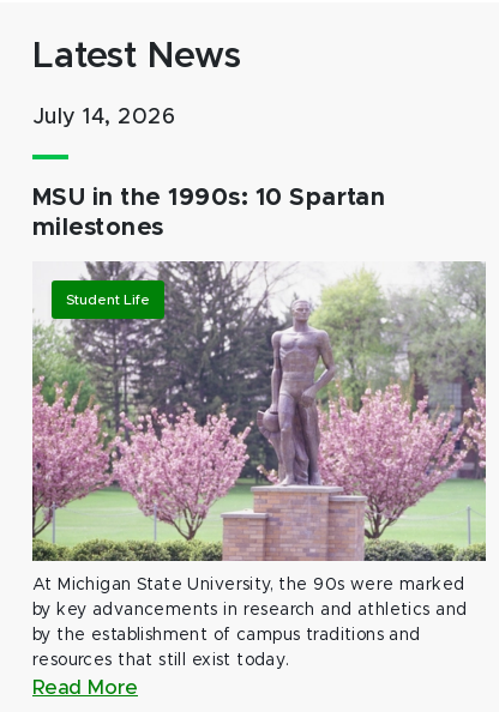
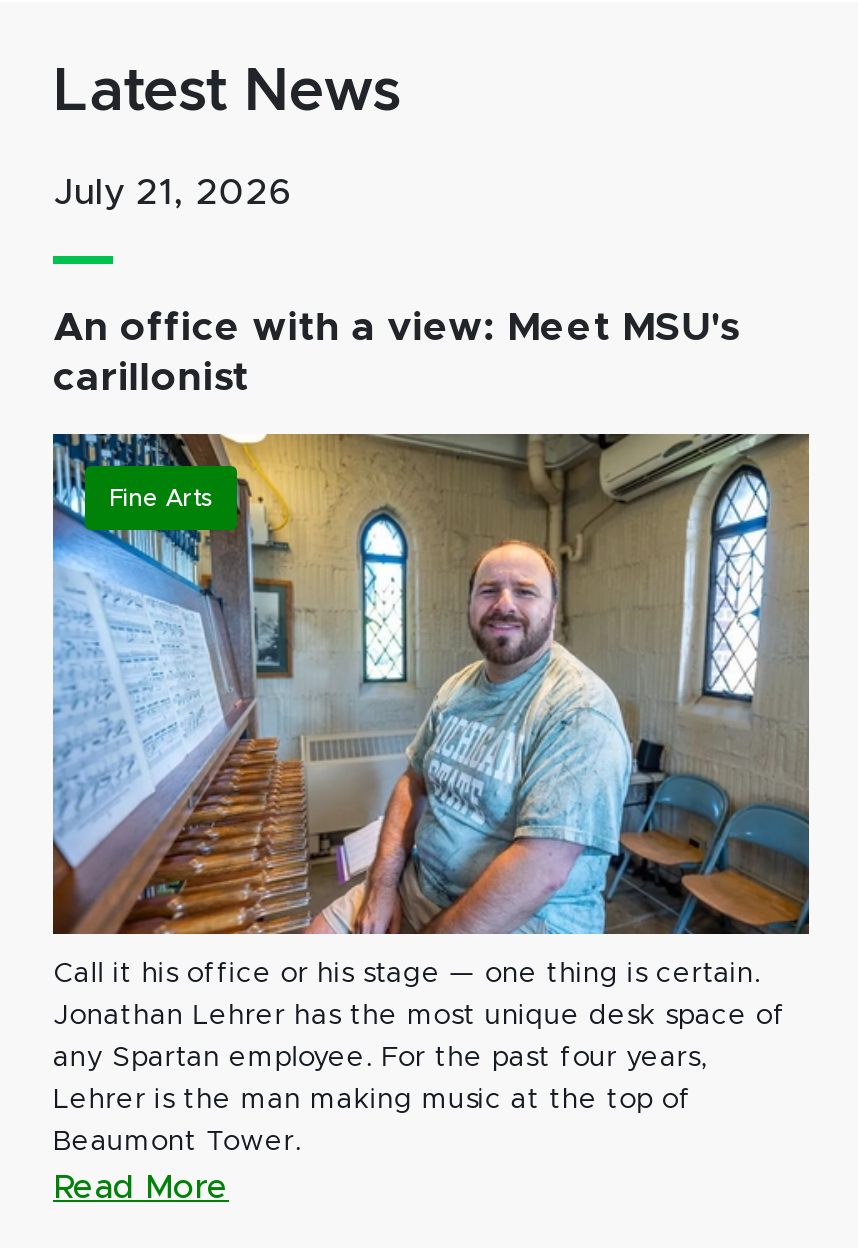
- [image]
- July 14, 2026
- MSU in the 1990s: 10 Spartan
- milestones
- Student Life
+ [image]
+ July 21, 2026
+ An office with a view: Meet MSU's
+ carillonist
+ Fine Arts

- At Michigan State University, the 90s were marked
- by key advancements in research and athletics and
- by the establishment of campus traditions and
- resources that still exist today.
+ Call it his office or his stage — one thing is certain.
+ Jonathan Lehrer has the most unique desk space of
+ any Spartan employee. For the past four years,
+ Lehrer is the man making music at the top of
+ Beaumont Tower.
